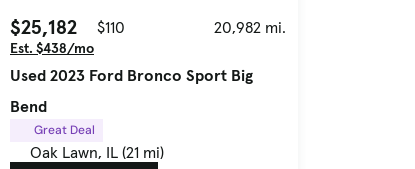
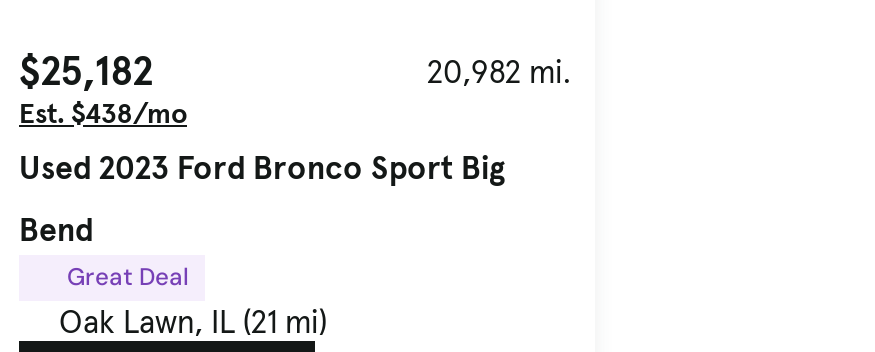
- $110
